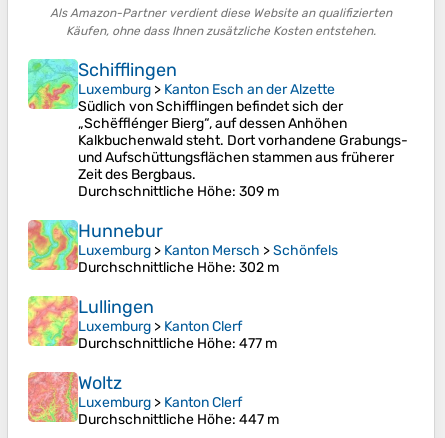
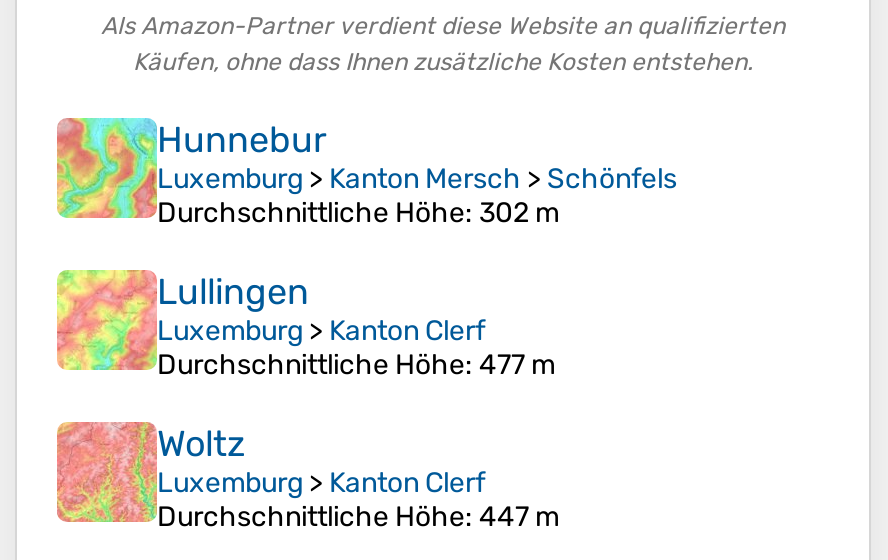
- [image]
- Schifflingen
- Luxemburg > Kanton Esch an der Alzette
- Südlich von Schifflingen befindet sich der
- „Schëfflénger Bierg“, auf dessen Anhöhen
- Kalkbuchenwald steht. Dort vorhandene Grabungs-
- und Aufschüttungsflächen stammen aus früherer
- Zeit des Bergbaus.
- Durchschnittliche Höhe: 309 m
